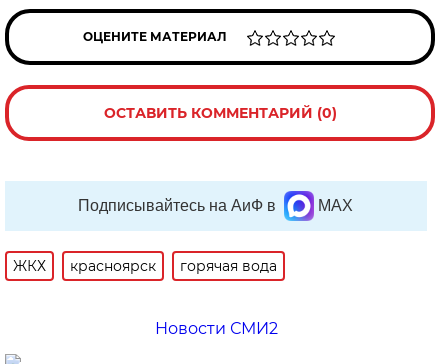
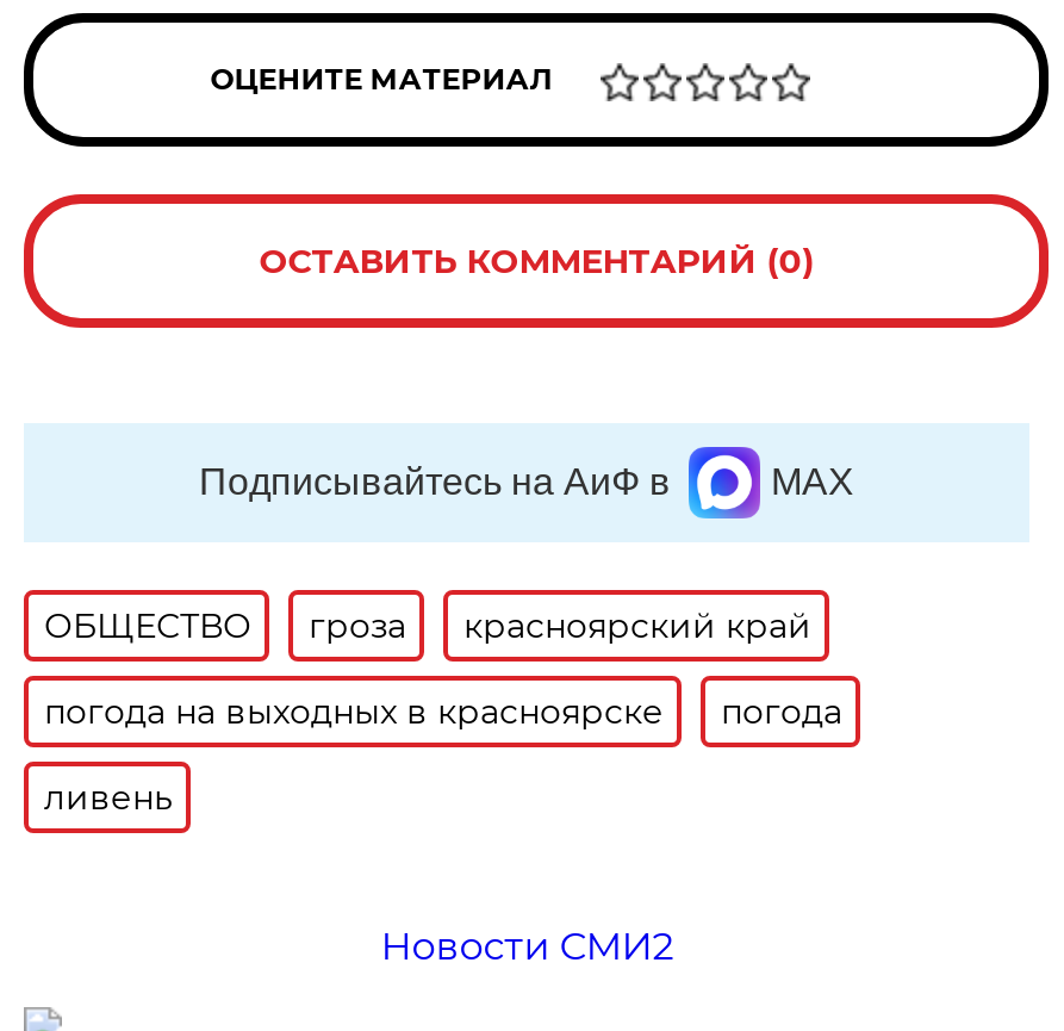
- ЖКХ
- красноярск
- горячая вода
+ ОБЩЕСТВО
+ гроза
+ красноярский край
+ погода на выходных в красноярске
+ погода
+ ливень
